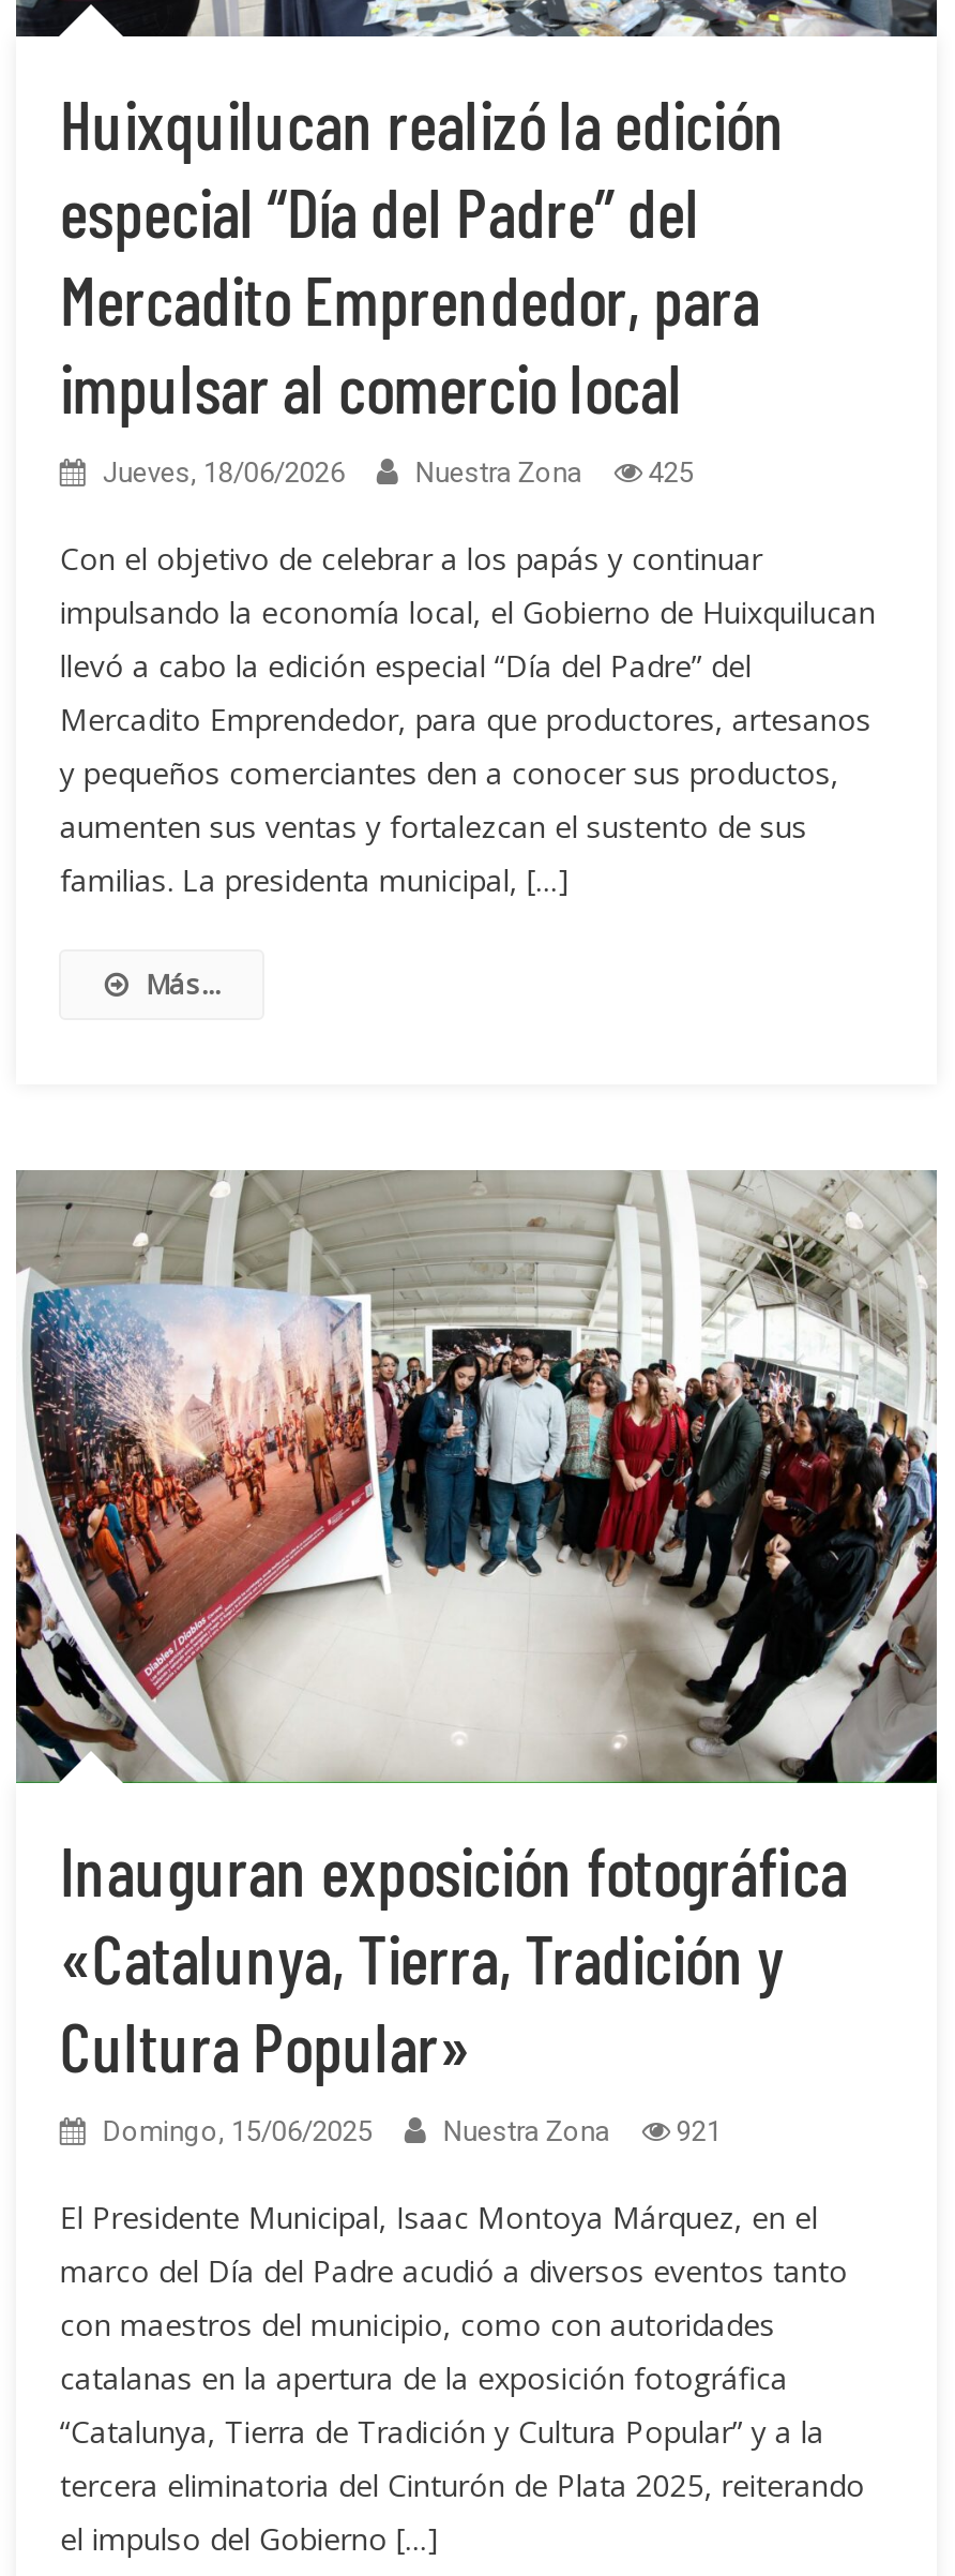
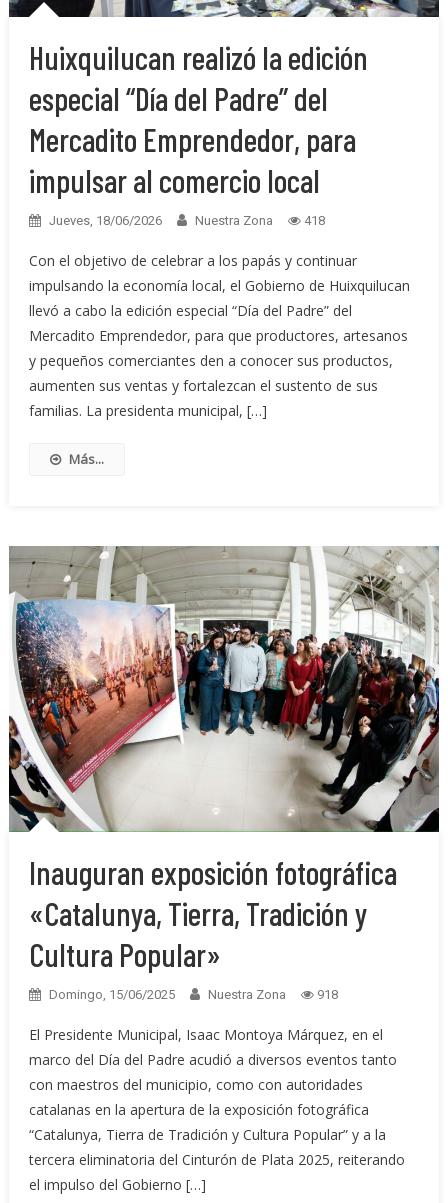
- 425
+ 418

- 921
+ 918
